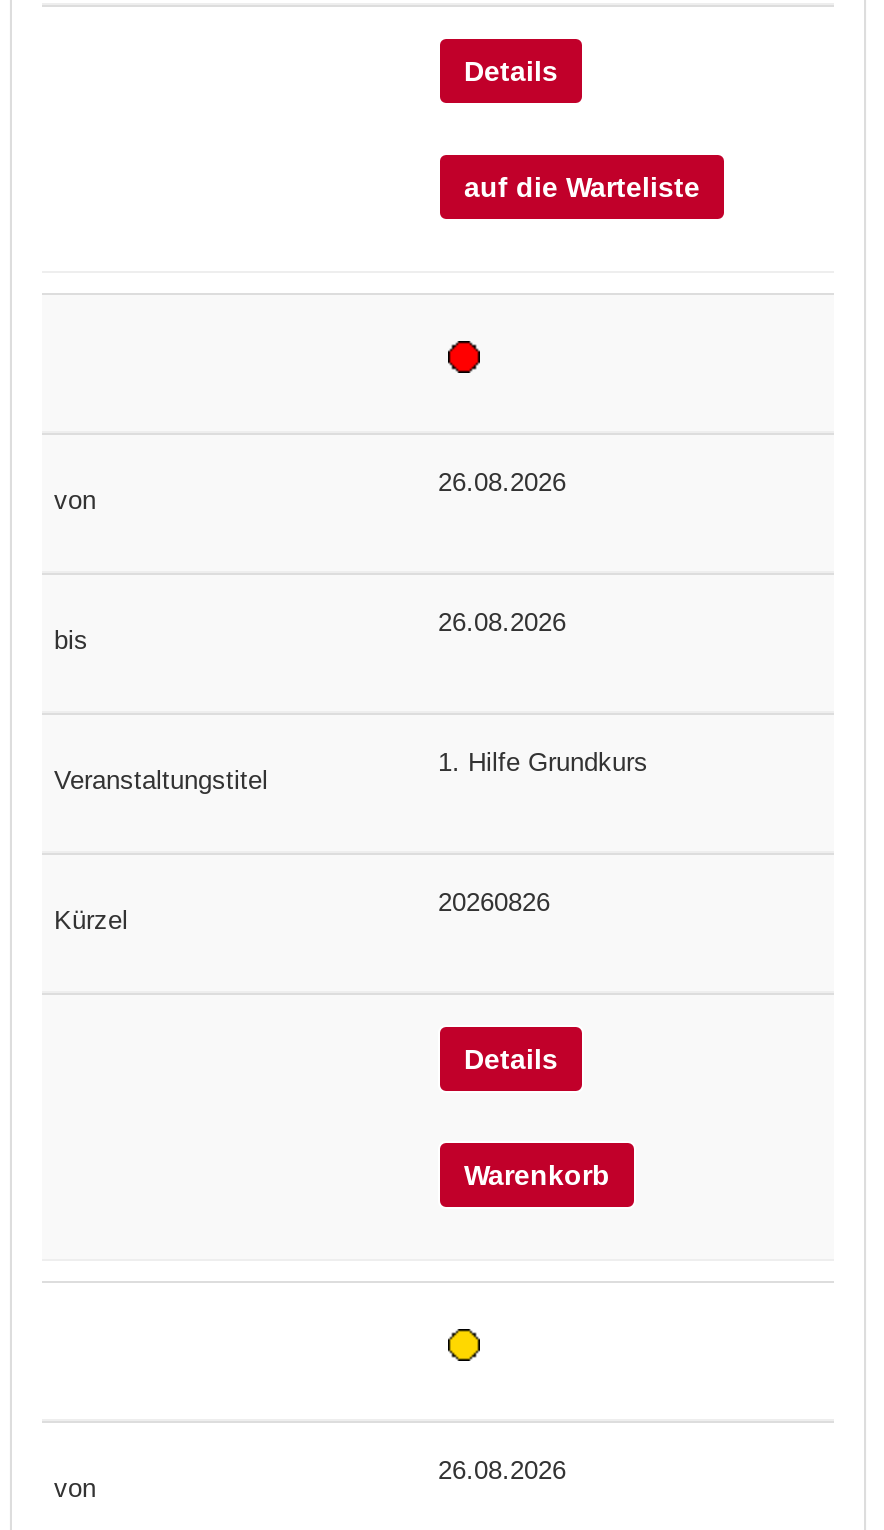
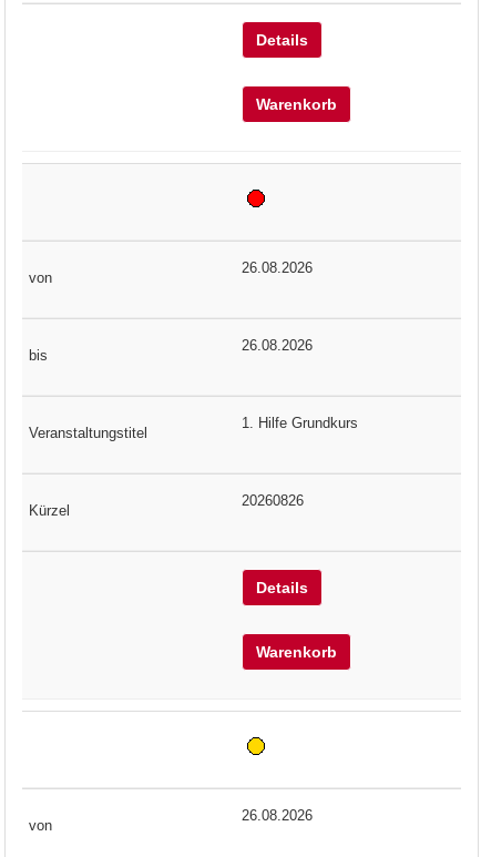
- auf die Warteliste
+ Warenkorb
